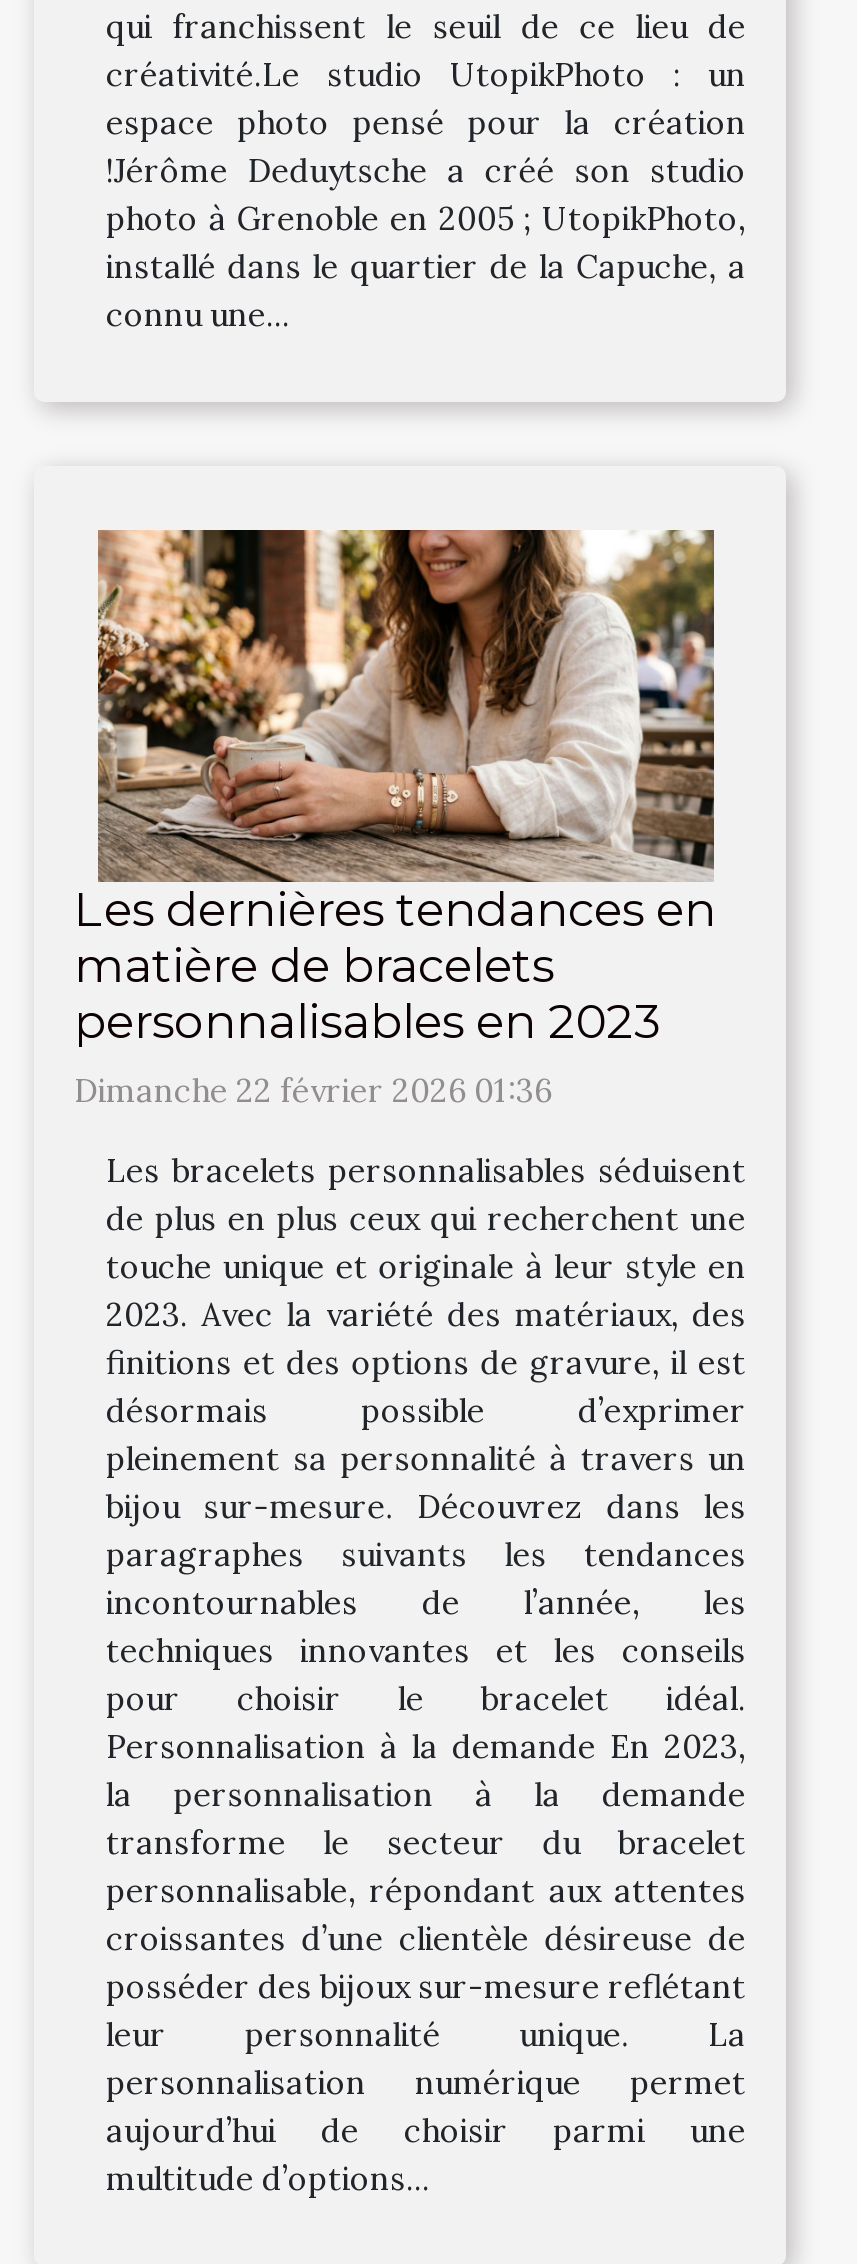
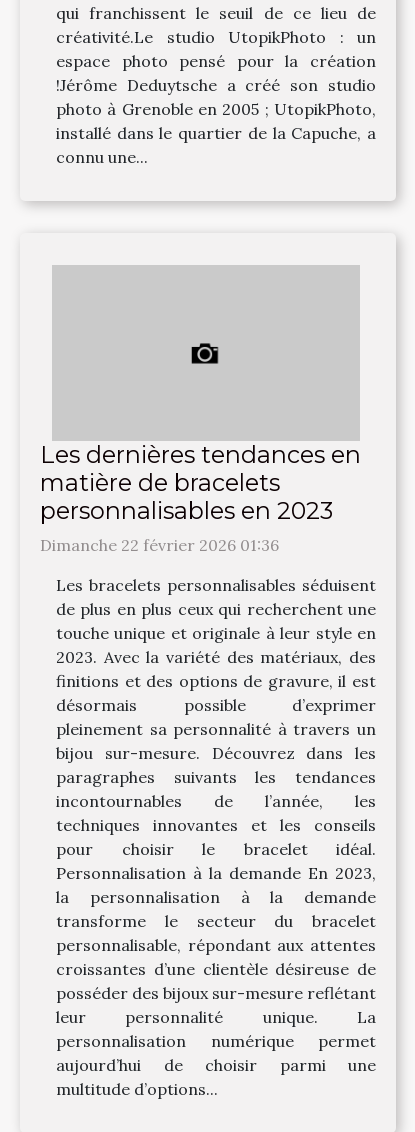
- [image]
